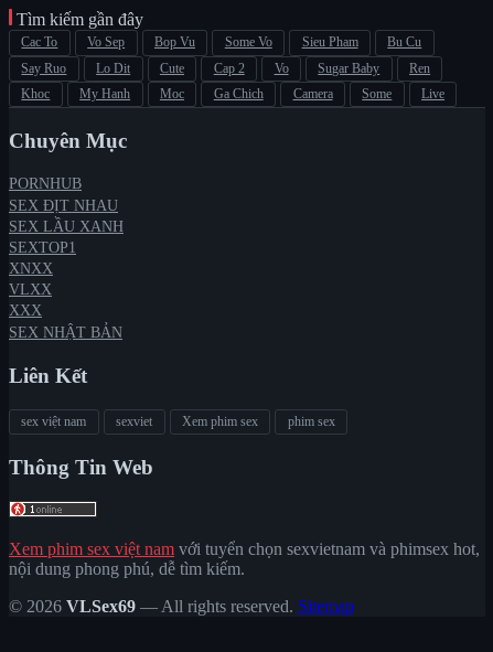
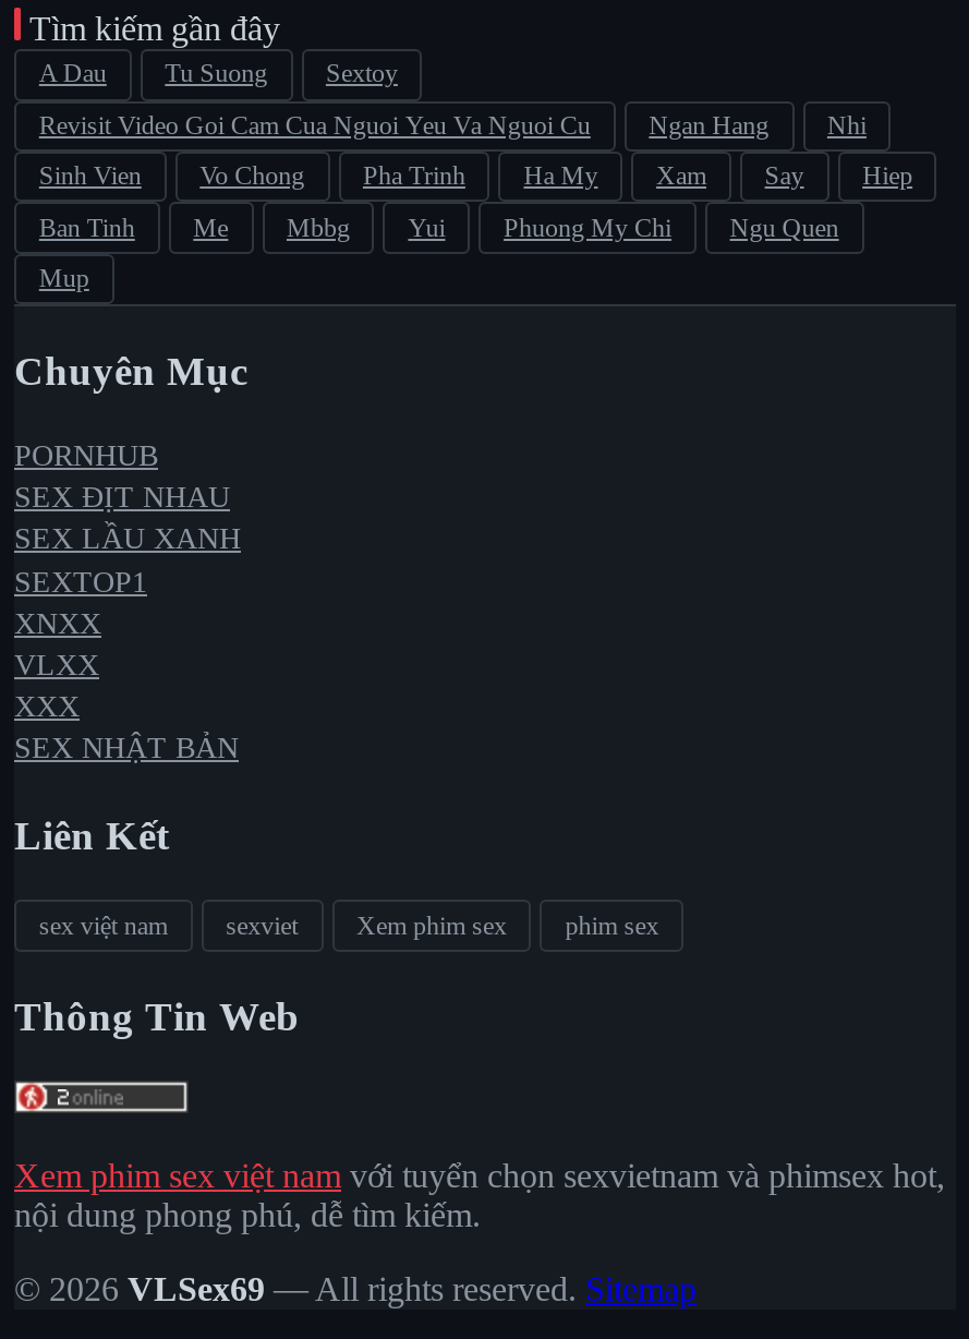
- Cac To
- Vo Sep
- Bop Vu
- Some Vo
- Sieu Pham
- Bu Cu
- Say Ruo
- Lo Dit
- Cute
- Cap 2
- Vo
- Sugar Baby
- Ren
- Khoc
- My Hanh
- Moc
- Ga Chich
- Camera
- Some
- Live
+ A Dau
+ Tu Suong
+ Sextoy
+ Revisit Video Goi Cam Cua Nguoi Yeu Va Nguoi Cu
+ Ngan Hang
+ Nhi
+ Sinh Vien
+ Vo Chong
+ Pha Trinh
+ Ha My
+ Xam
+ Say
+ Hiep
+ Ban Tinh
+ Me
+ Mbbg
+ Yui
+ Phuong My Chi
+ Ngu Quen
+ Mup
